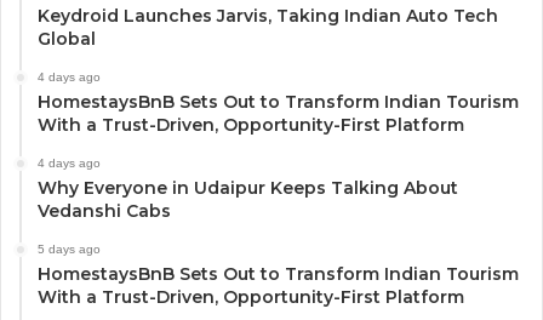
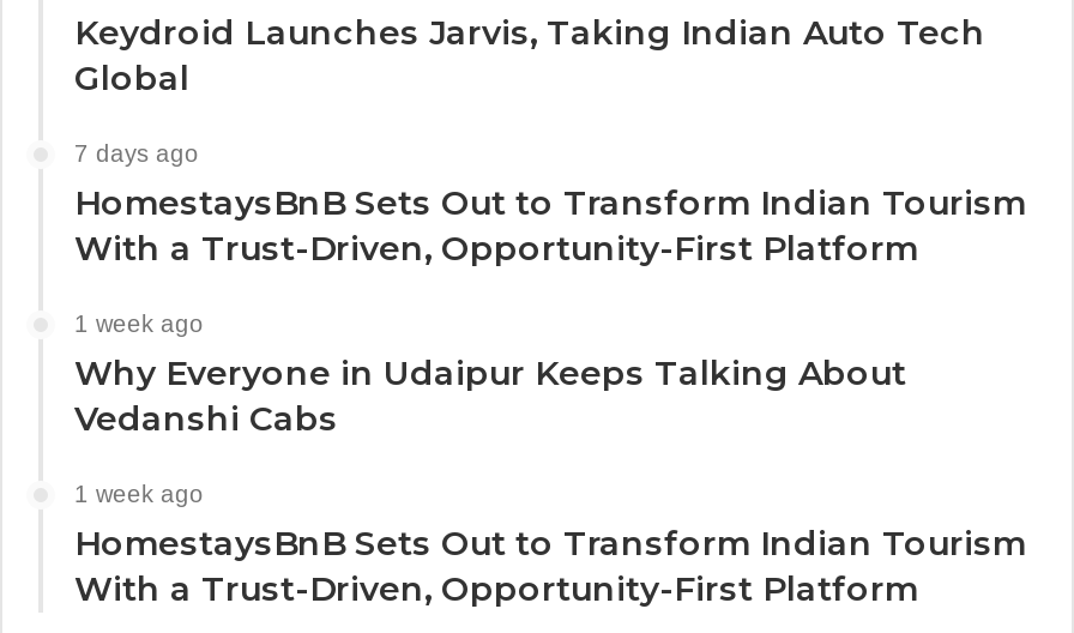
- 4 days ago
+ 7 days ago

- 4 days ago
+ 1 week ago

- 5 days ago
+ 1 week ago
